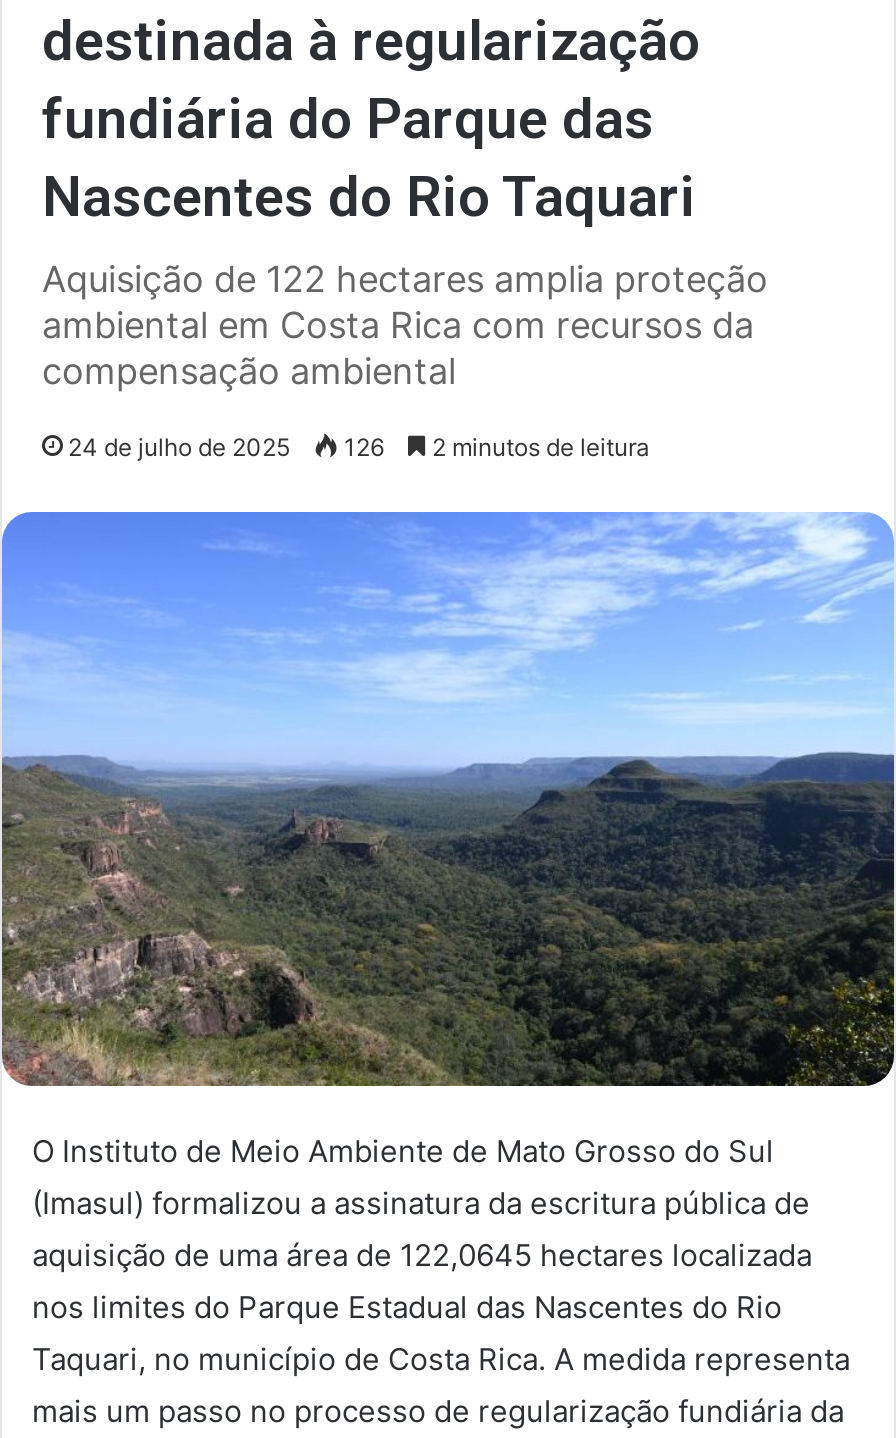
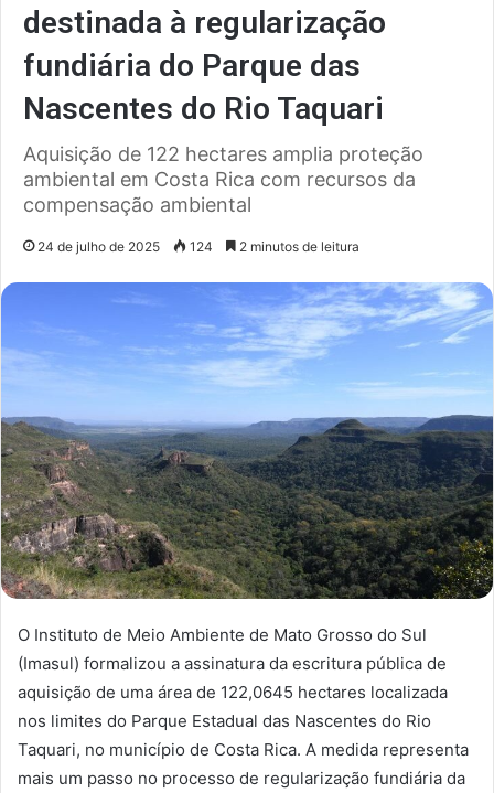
- 24 de julho de 2025 126 2 minutos de leitura
+ 24 de julho de 2025 124 2 minutos de leitura
